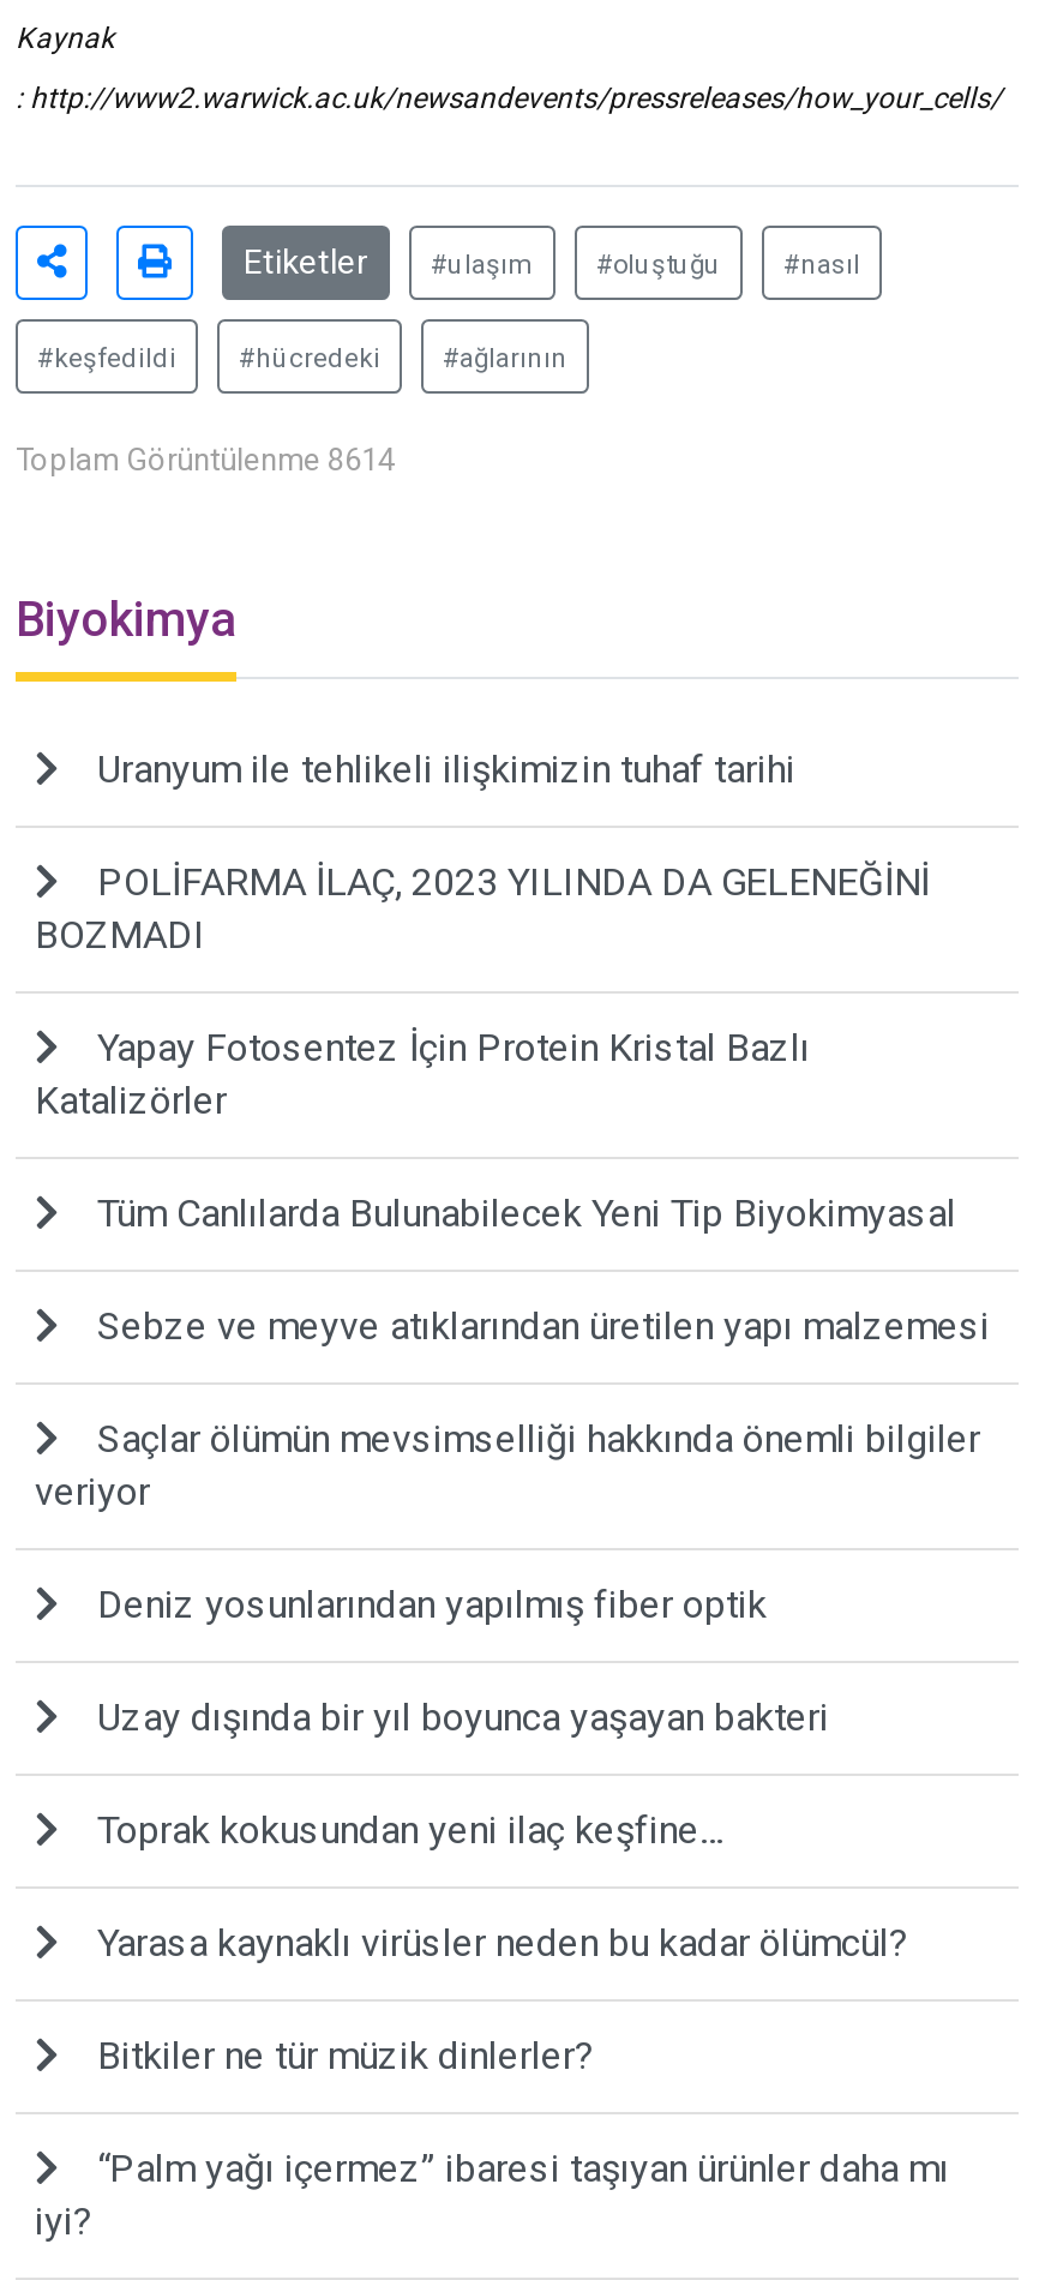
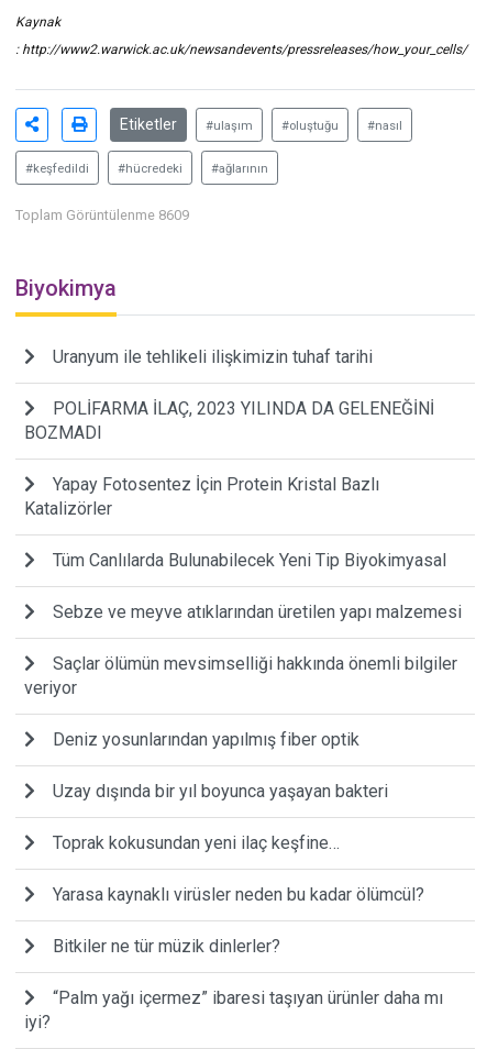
- Toplam Görüntülenme 8614
+ Toplam Görüntülenme 8609
